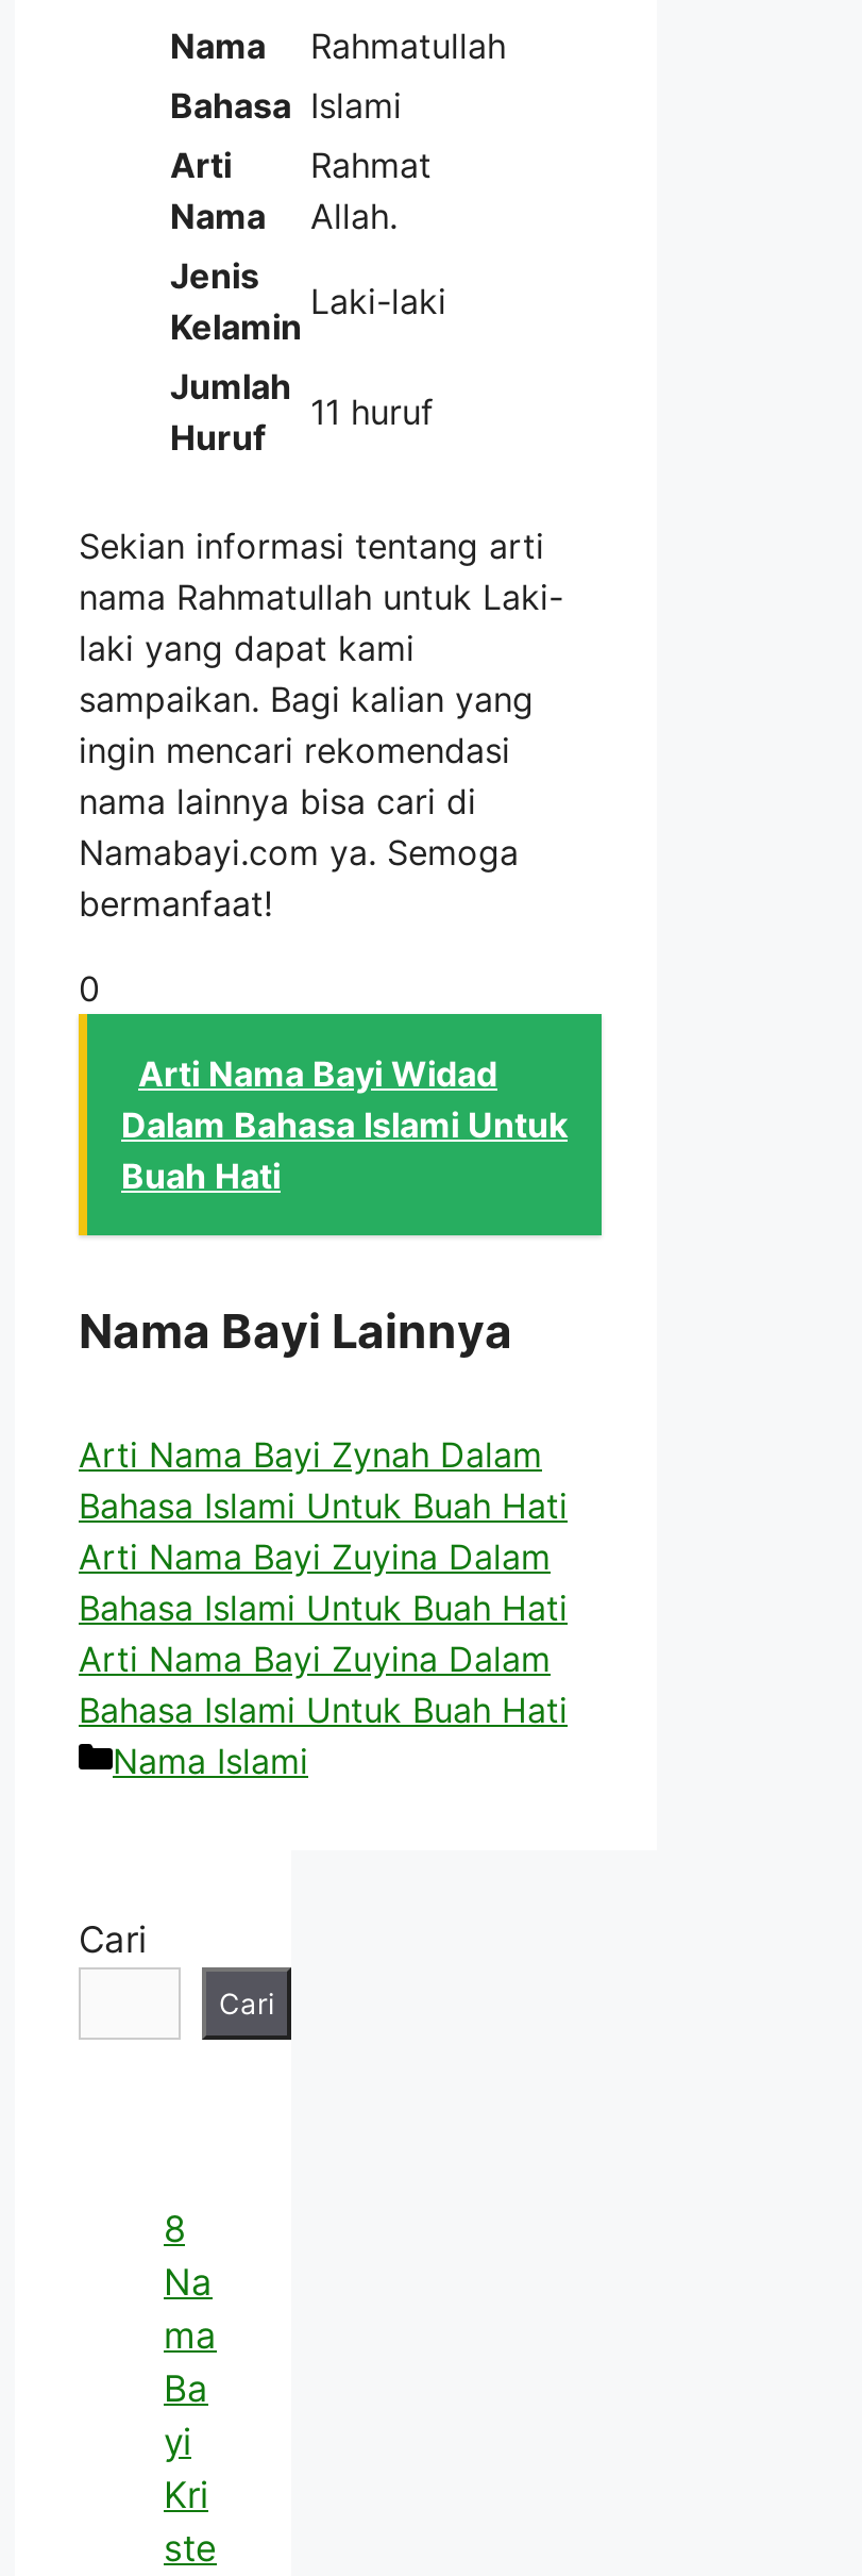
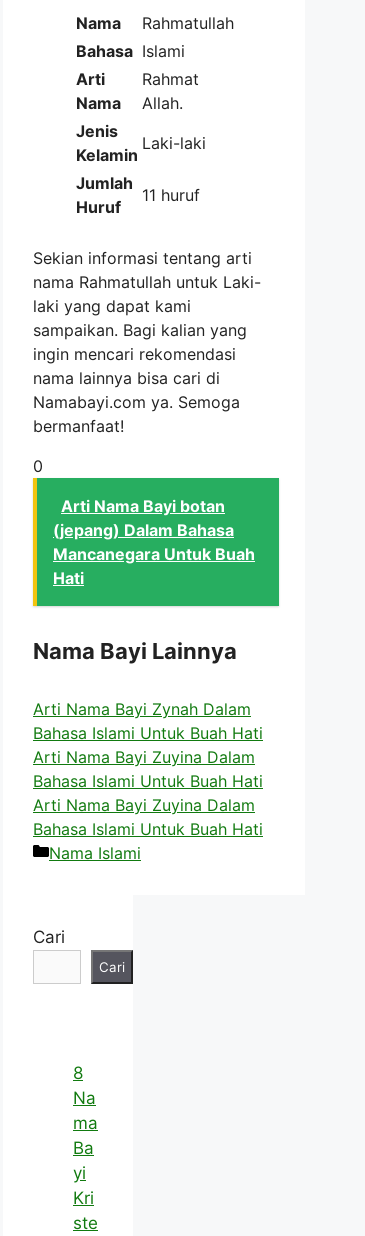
- Arti Nama Bayi Widad
- Dalam Bahasa Islami Untuk
- Buah Hati
+ Arti Nama Bayi botan
+ (jepang) Dalam Bahasa
+ Mancanegara Untuk Buah
+ Hati
